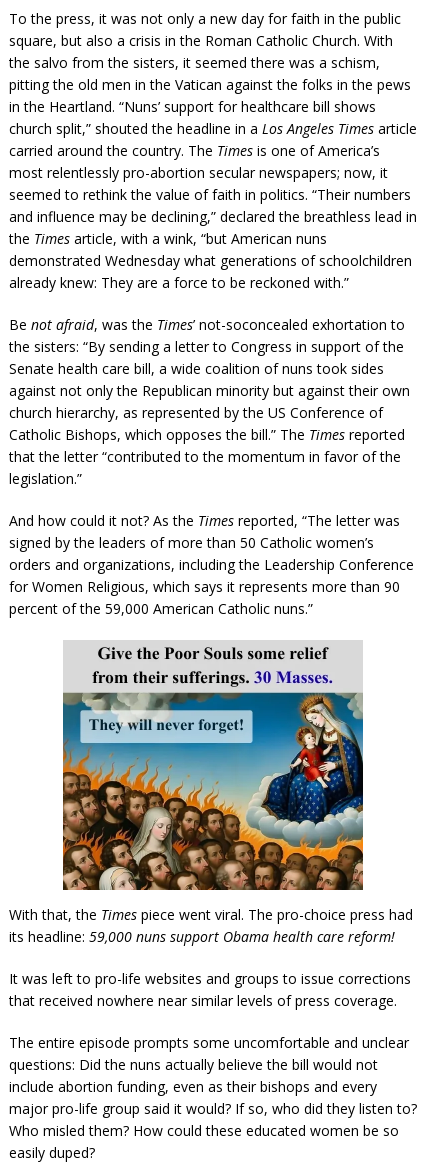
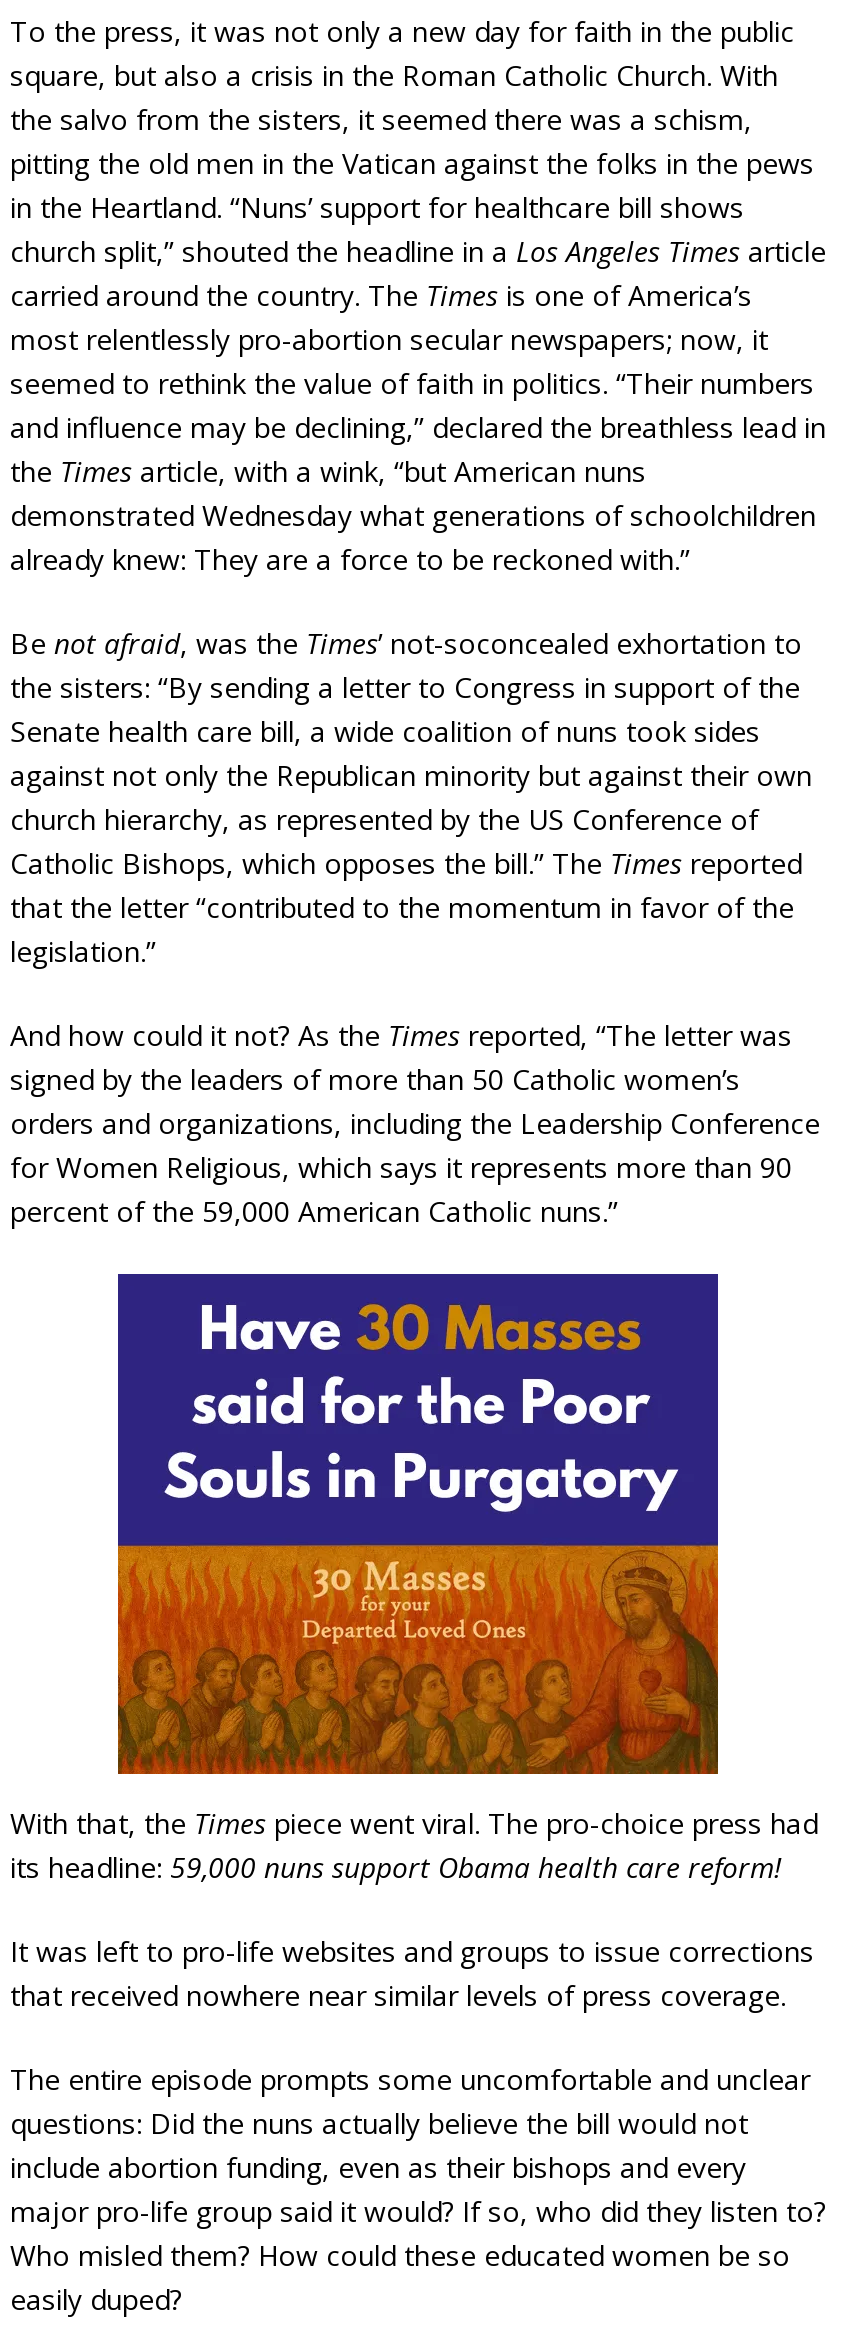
- [image]
+ [image]
